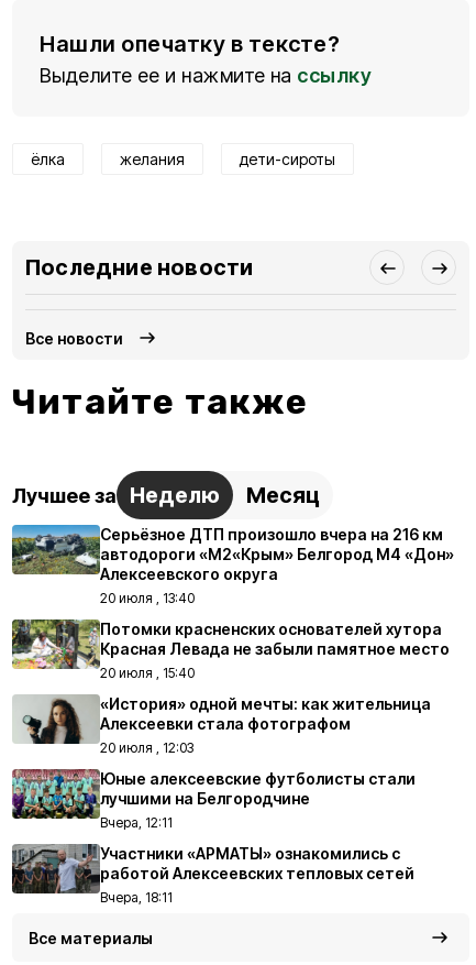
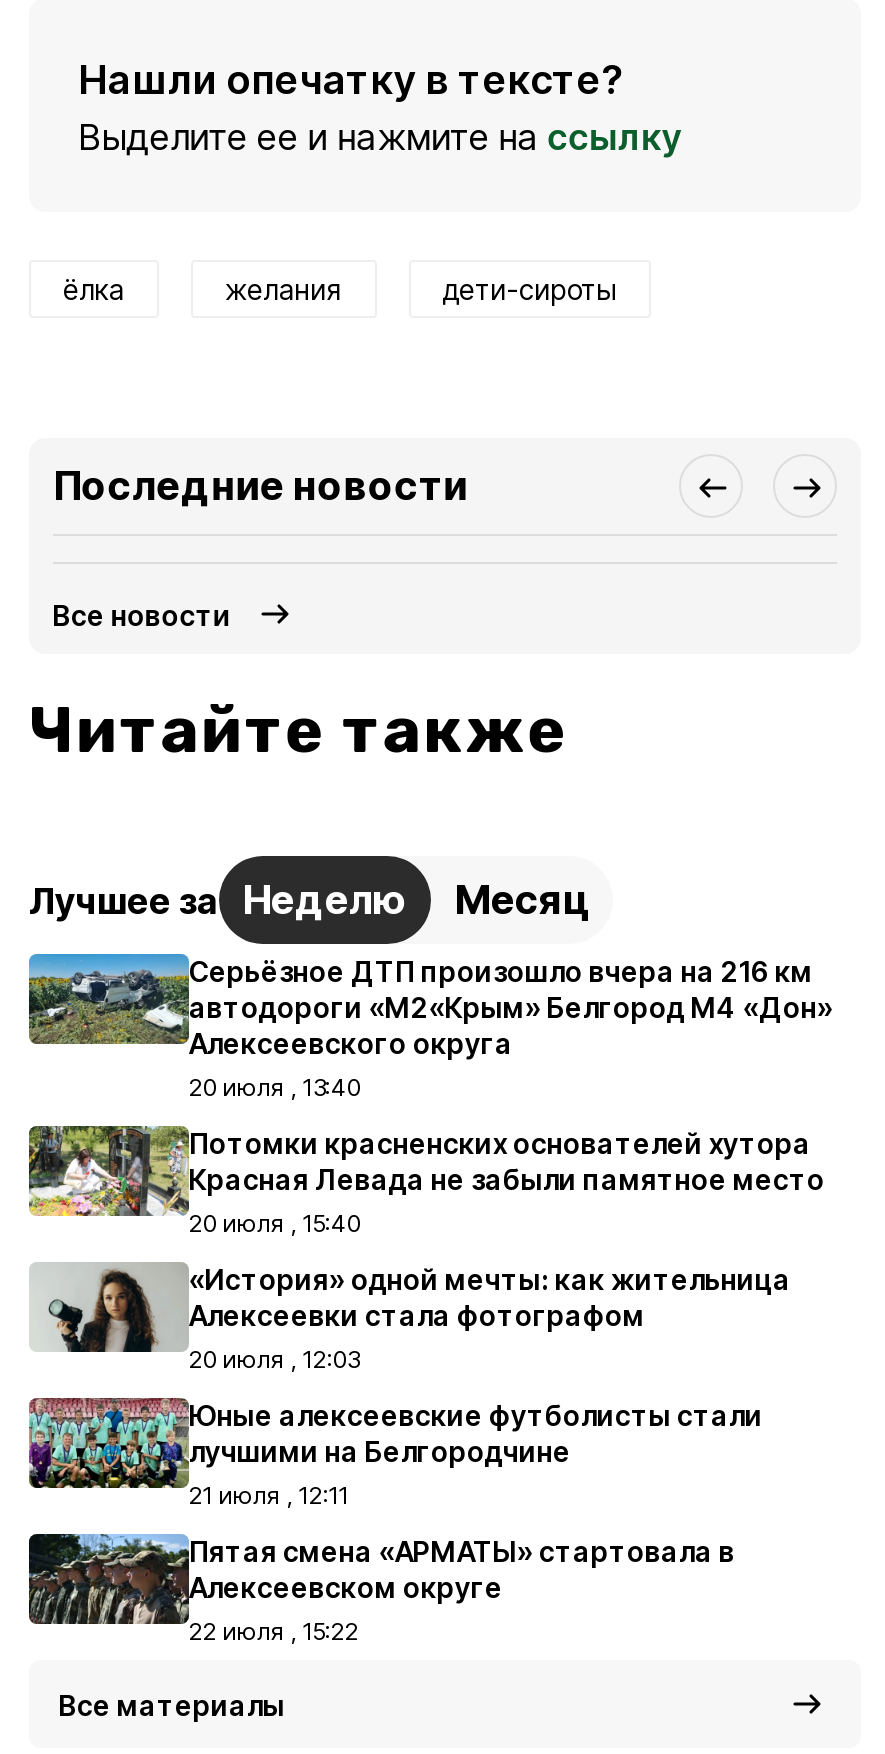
- Вчера, 12:11
+ 21 июля , 12:11

- [image]
- Участники «АРМАТЫ» ознакомились с
- работой Алексеевских тепловых сетей
- Вчера, 18:11
+ [image]
+ Пятая смена «АРМАТЫ» стартовала в
+ Алексеевском округе
+ 22 июля , 15:22
